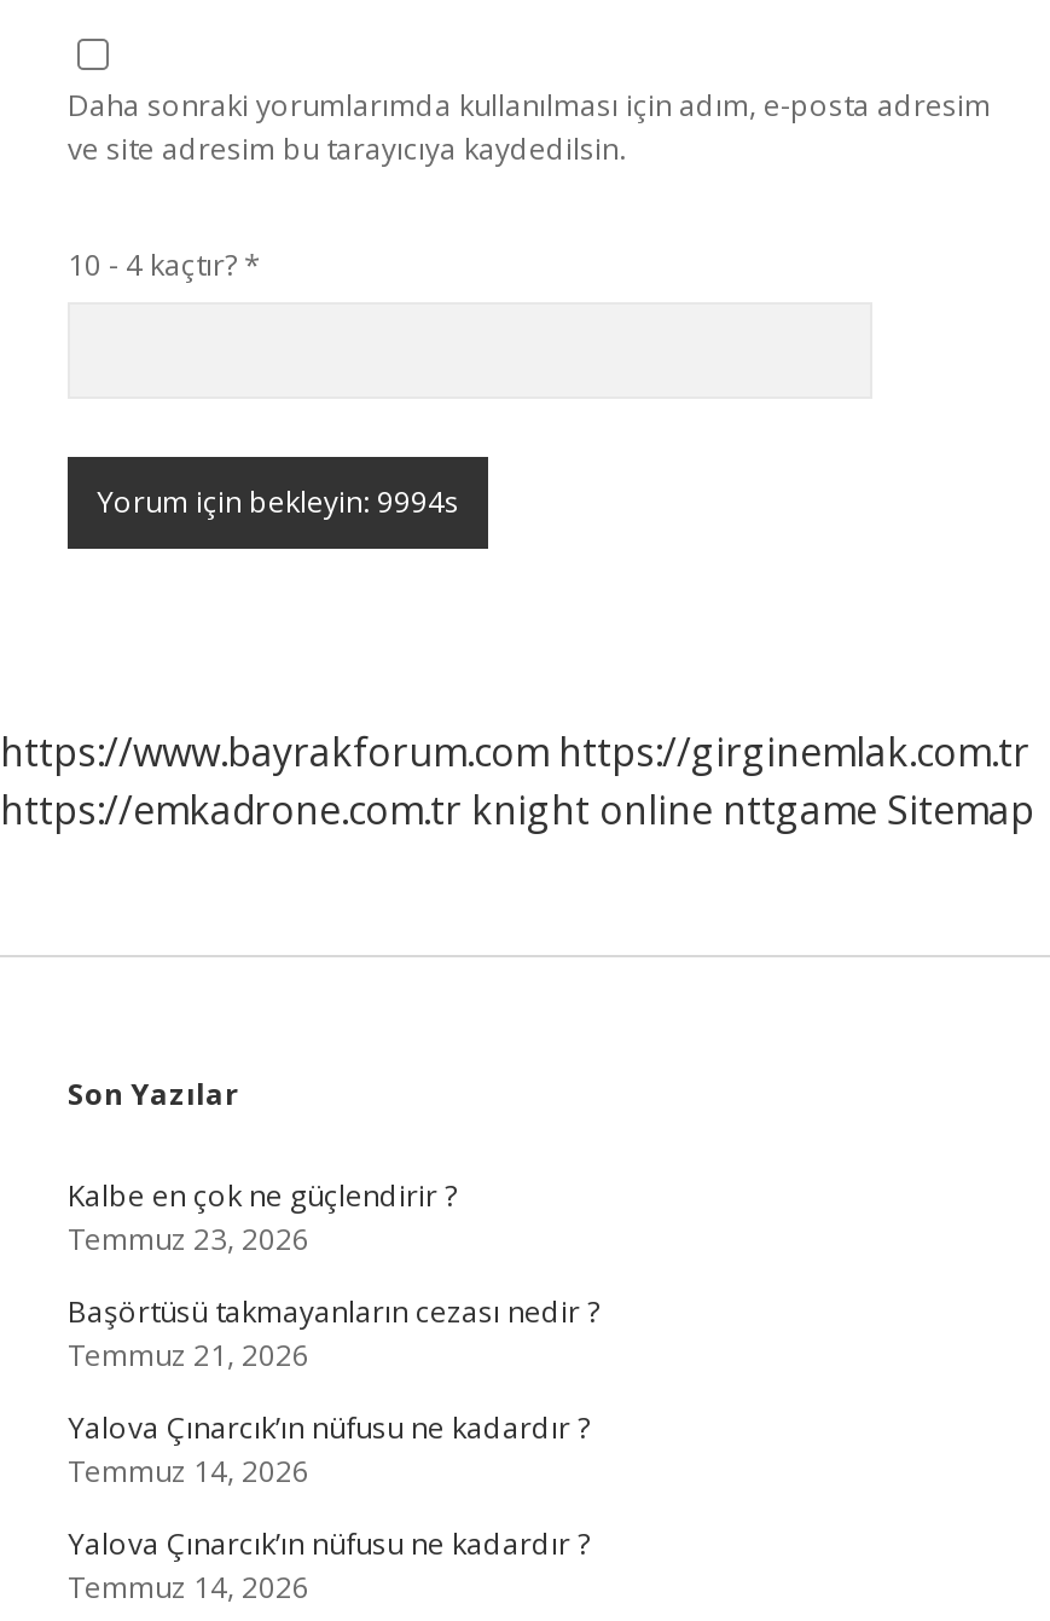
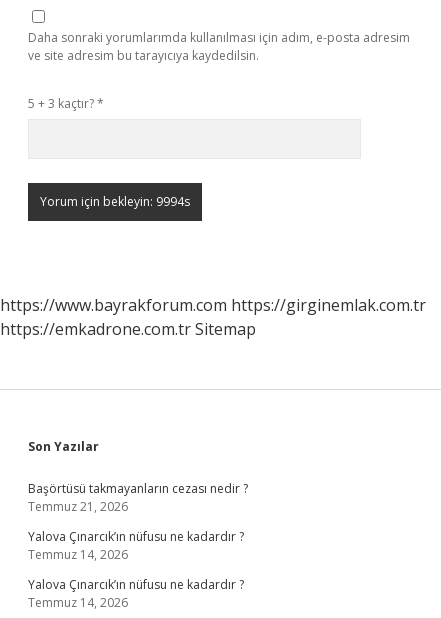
- 10 - 4 kaçtır? *
+ 5 + 3 kaçtır? *

- https://emkadrone.com.tr knight online nttgame Sitemap
+ https://emkadrone.com.tr Sitemap

- Kalbe en çok ne güçlendirir ?
- Temmuz 23, 2026
